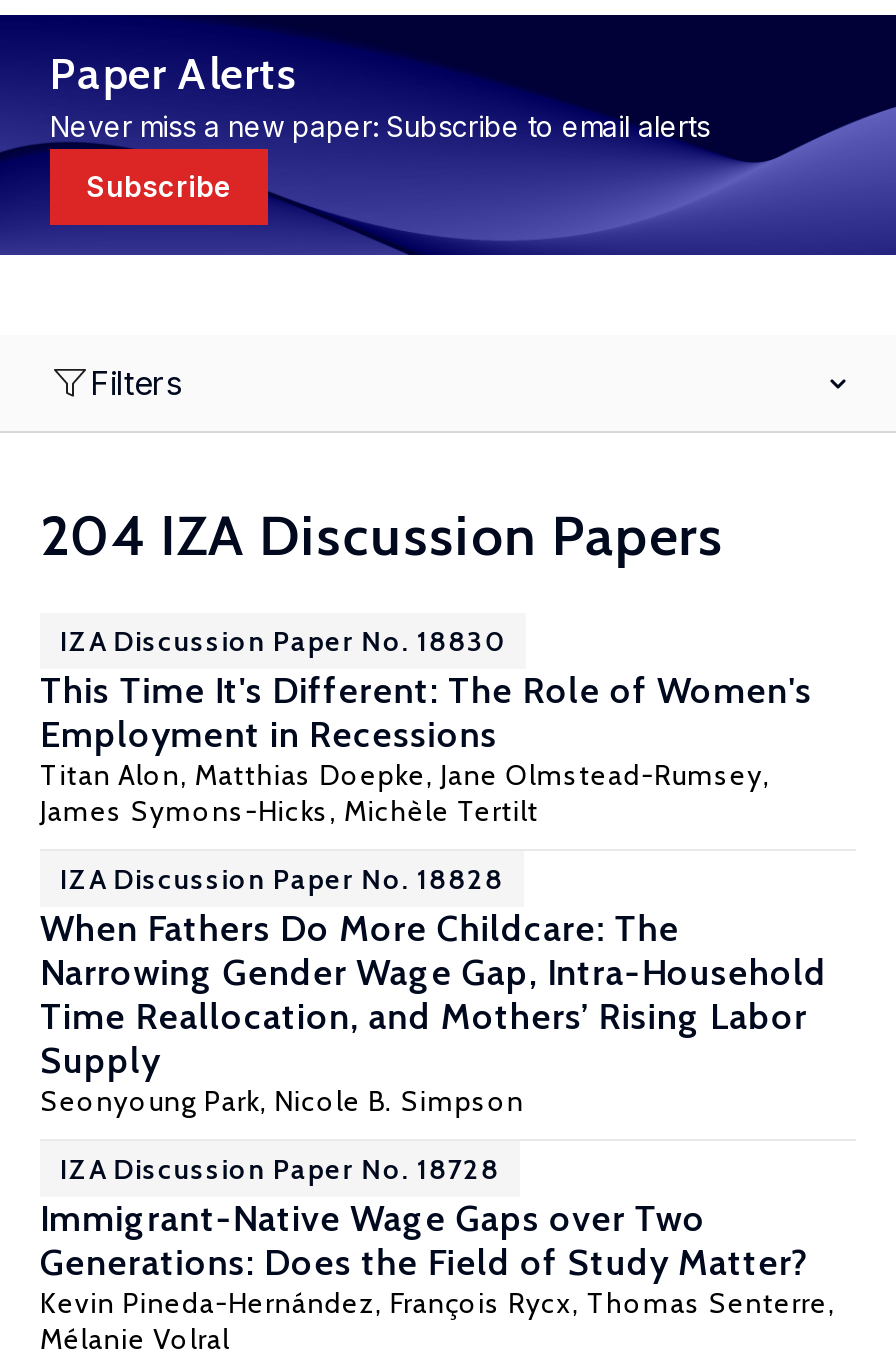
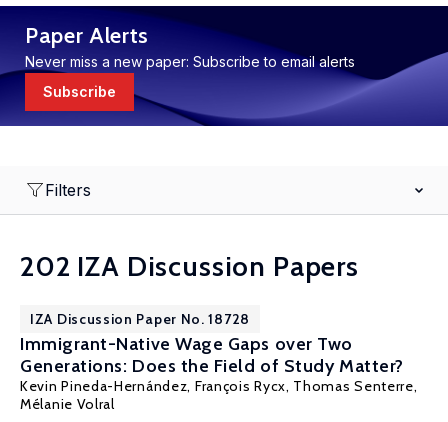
- 204 IZA Discussion Papers
- IZA Discussion Paper No. 18830
- This Time It's Different: The Role of Women's
- Employment in Recessions
- Titan Alon, Matthias Doepke, Jane Olmstead-Rumsey,
- James Symons-Hicks, Michèle Tertilt
- IZA Discussion Paper No. 18828
- When Fathers Do More Childcare: The
- Narrowing Gender Wage Gap, Intra-Household
- Time Reallocation, and Mothers’ Rising Labor
- Supply
- Seonyoung Park, Nicole B. Simpson
+ 202 IZA Discussion Papers
